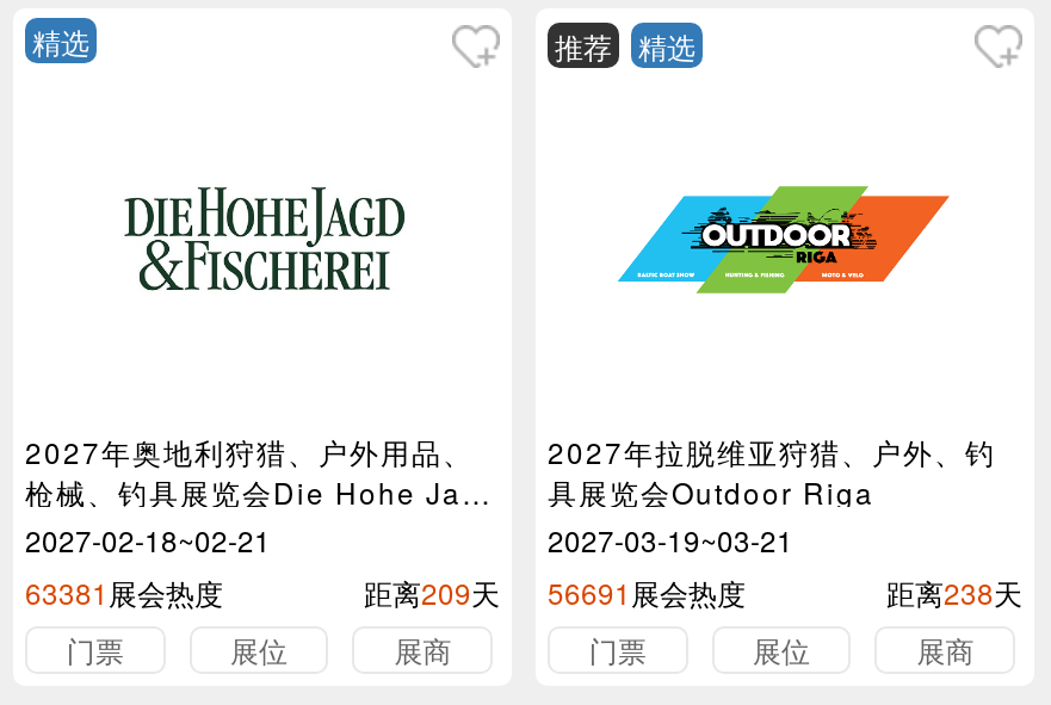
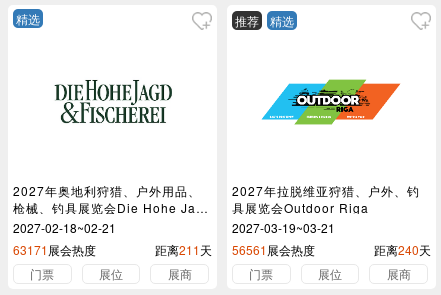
- 63381展会热度
+ 63171展会热度

- 距离209天
+ 距离211天

- 56691展会热度
+ 56561展会热度

- 距离238天
+ 距离240天
